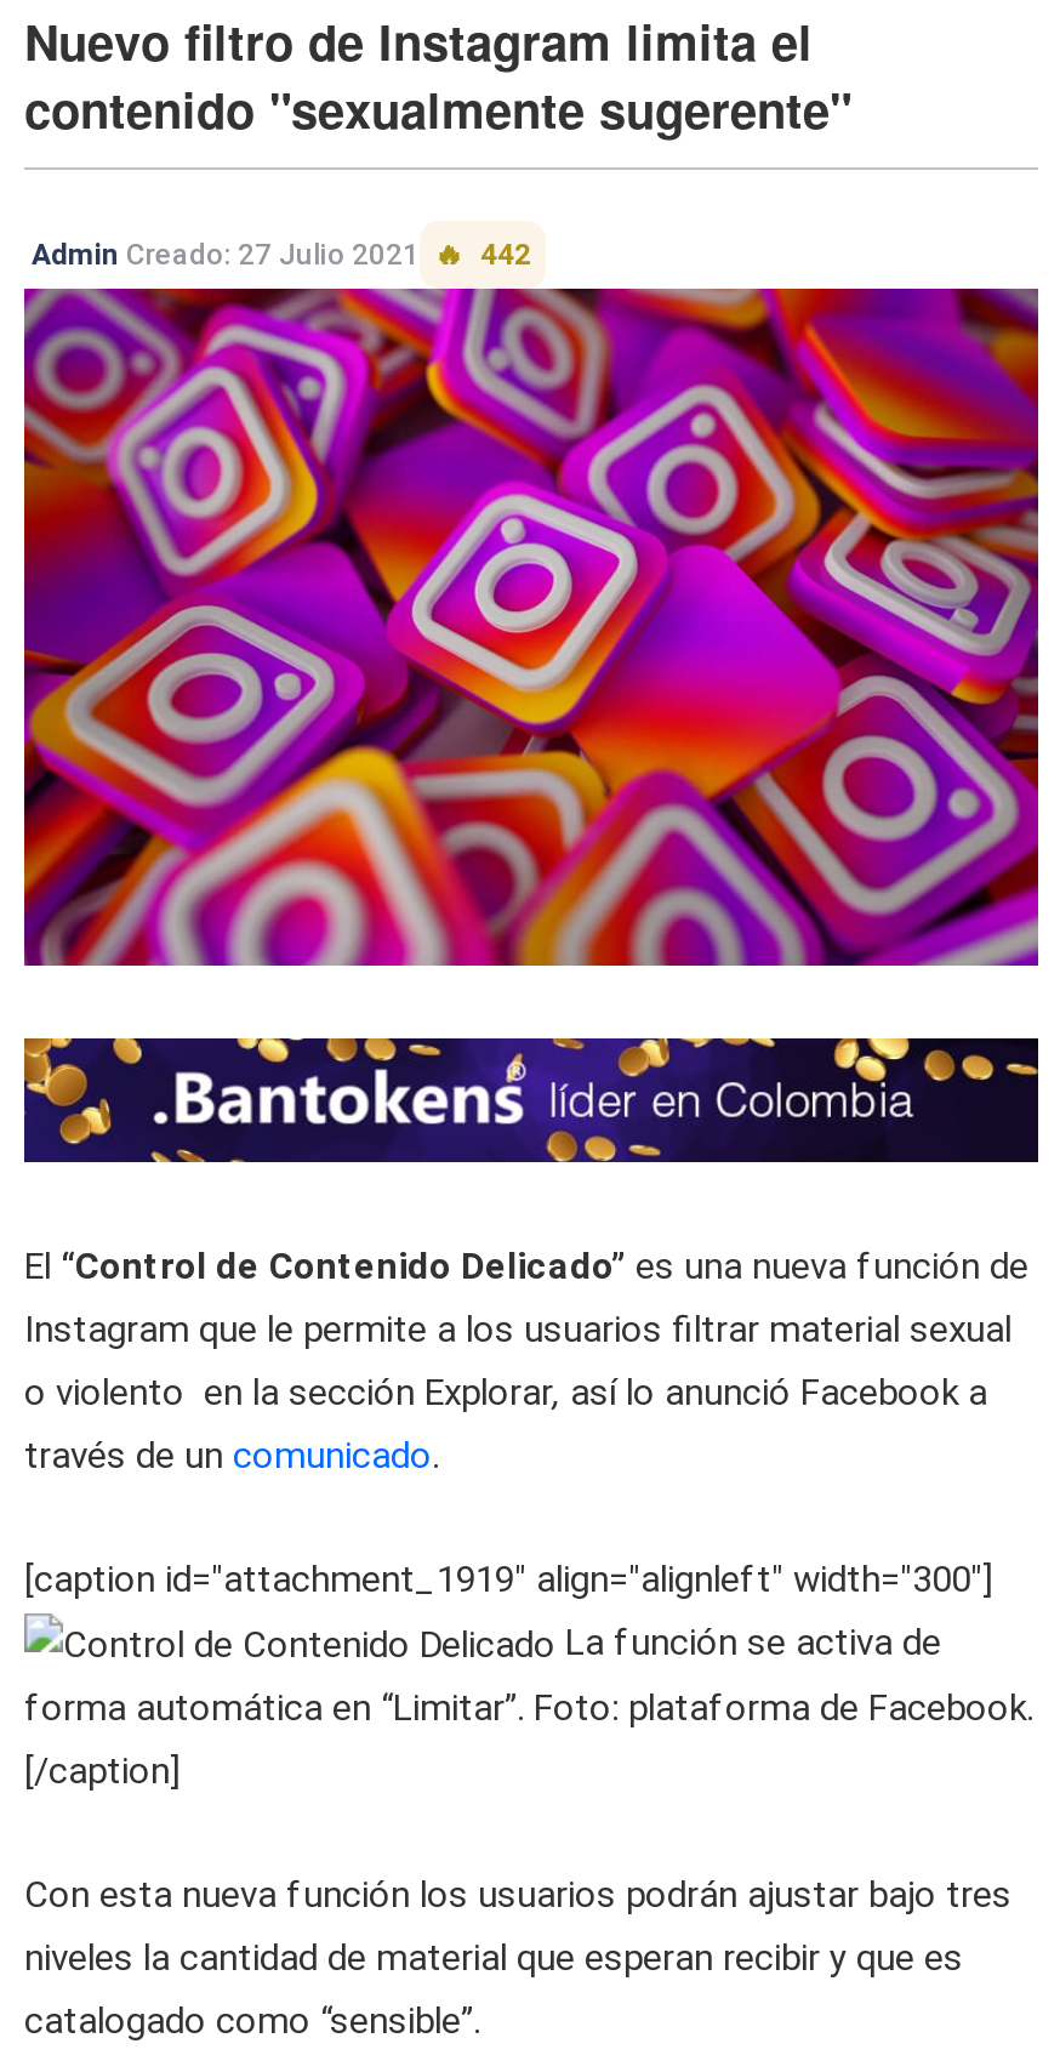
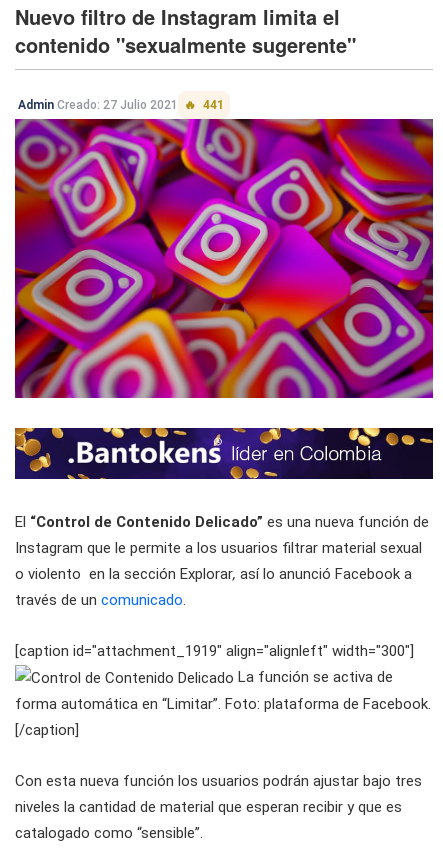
- Admin Creado: 27 Julio 2021 442
+ Admin Creado: 27 Julio 2021 441
